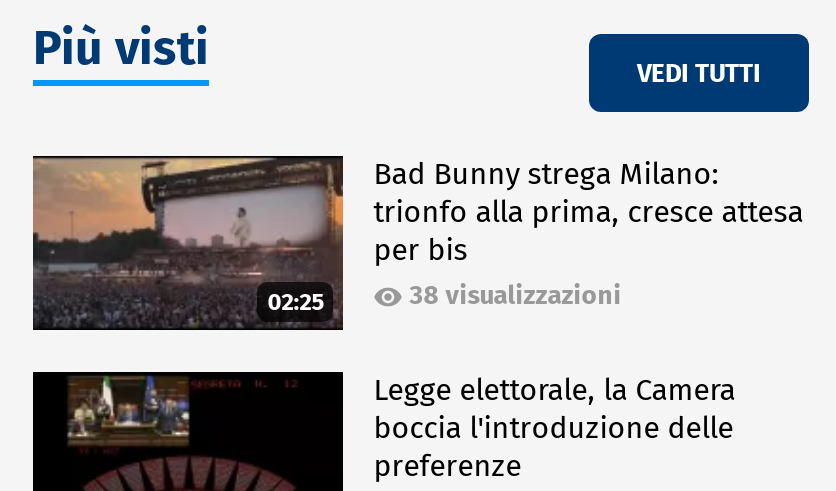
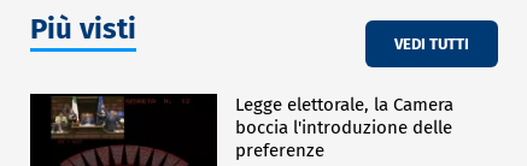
- [image]
- 02:25

- Bad Bunny strega Milano:
- trionfo alla prima, cresce attesa
- per bis
- 38 visualizzazioni
